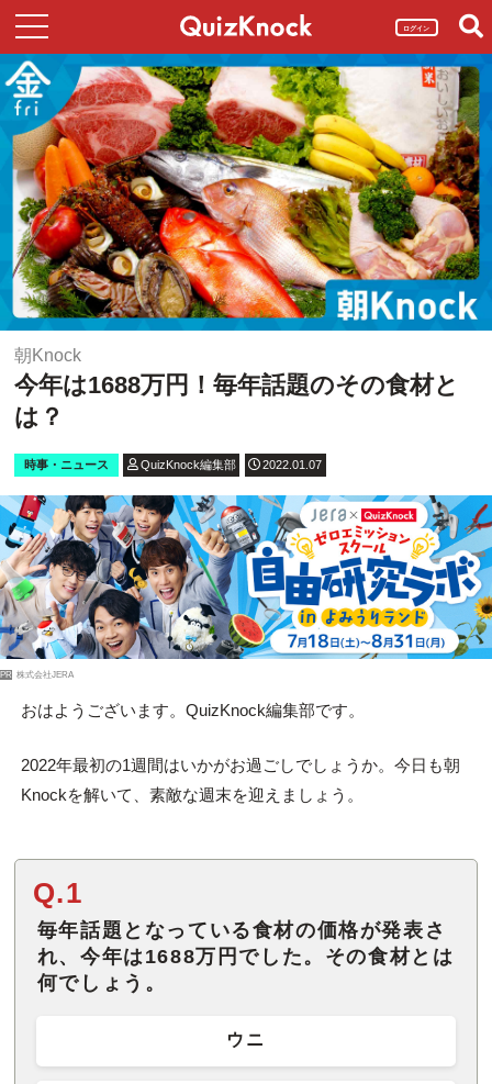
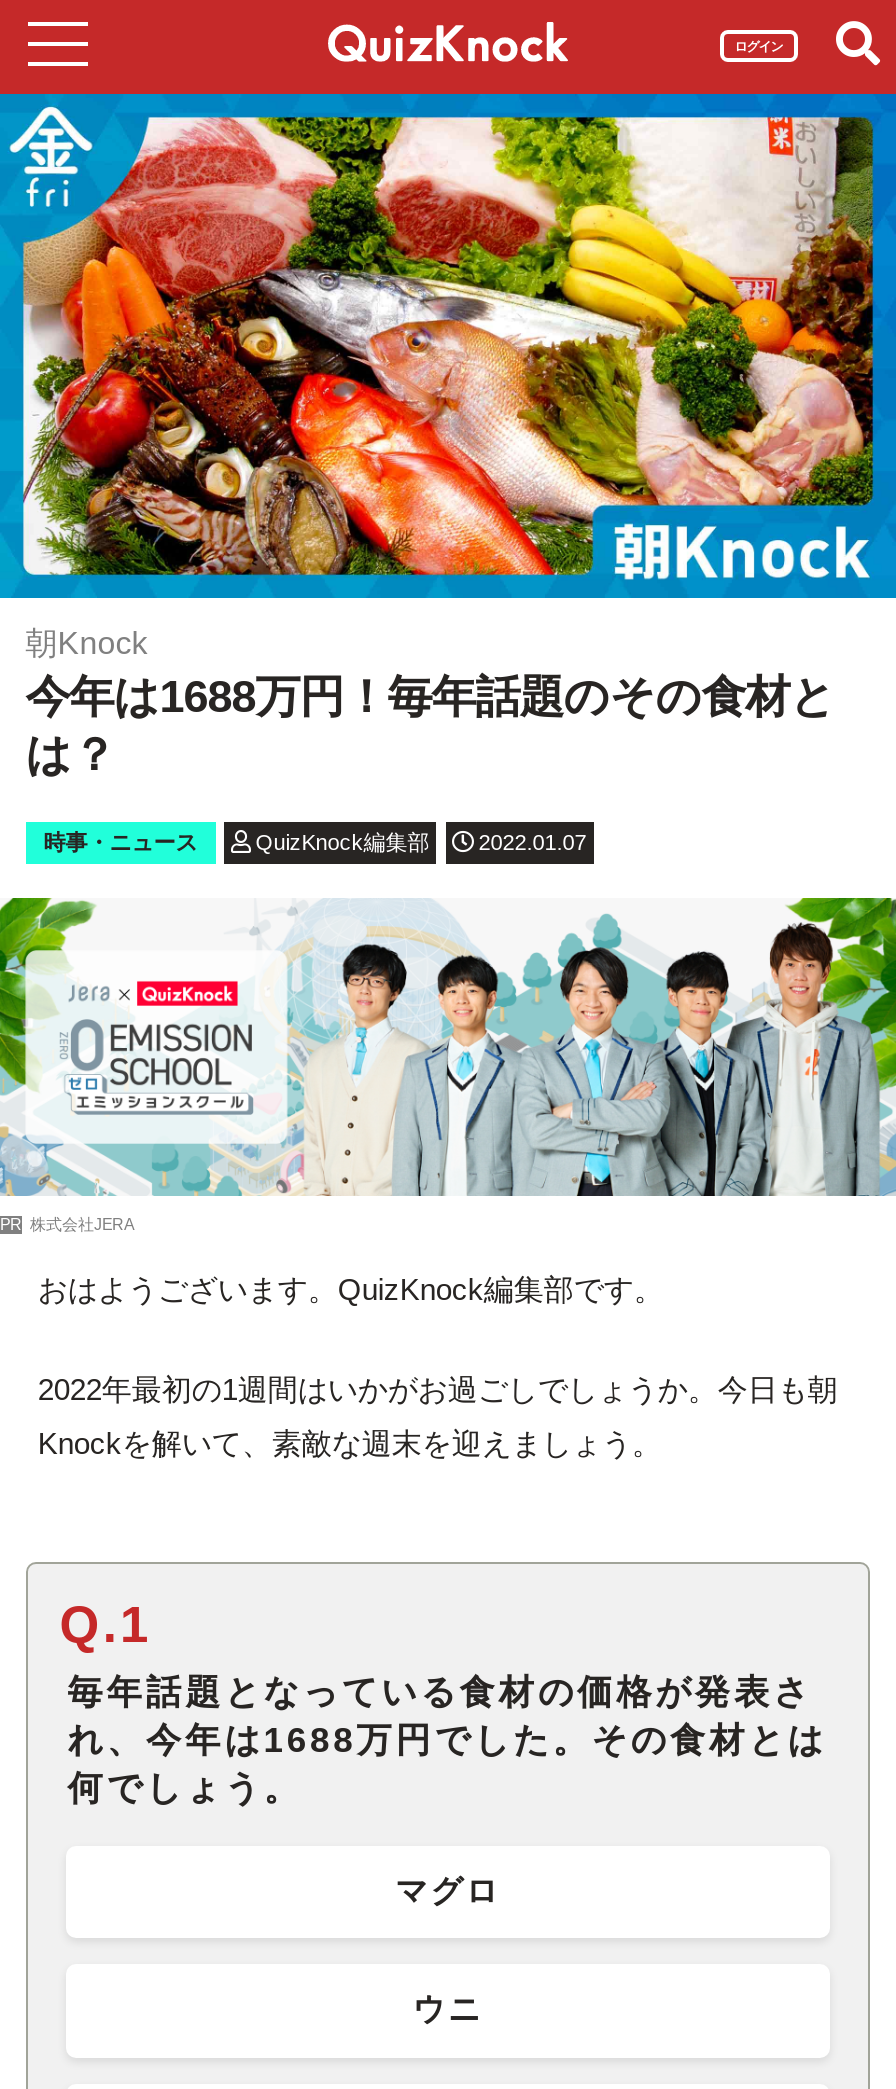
- [image]
+ [image]

+ マグロ
